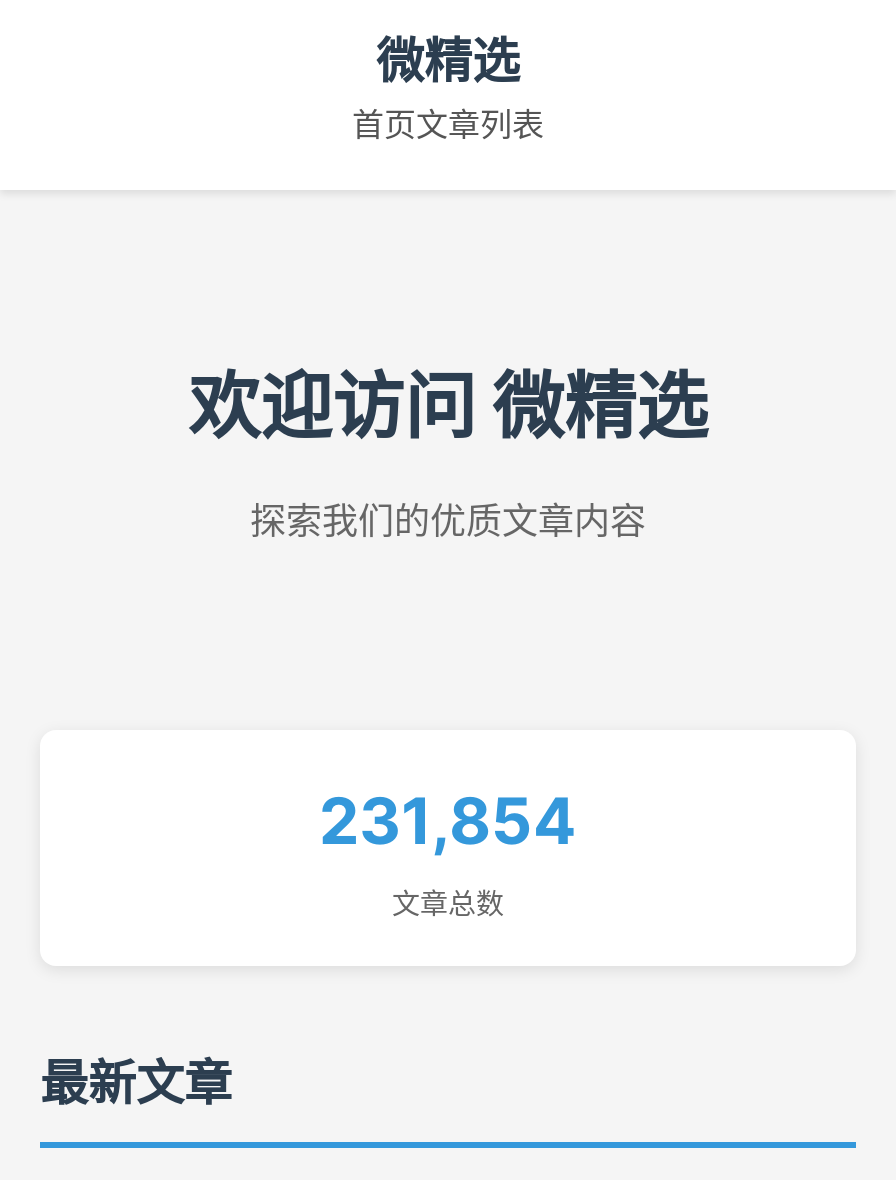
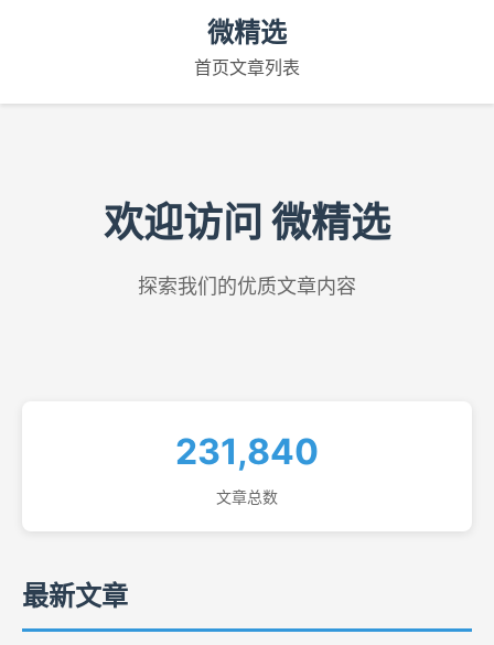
- 231,854
+ 231,840
